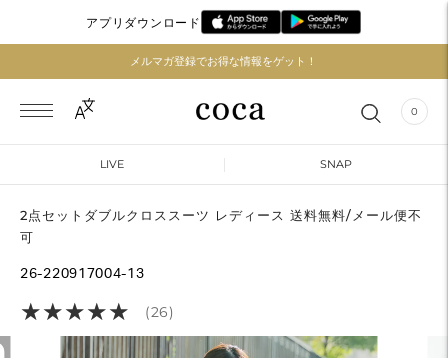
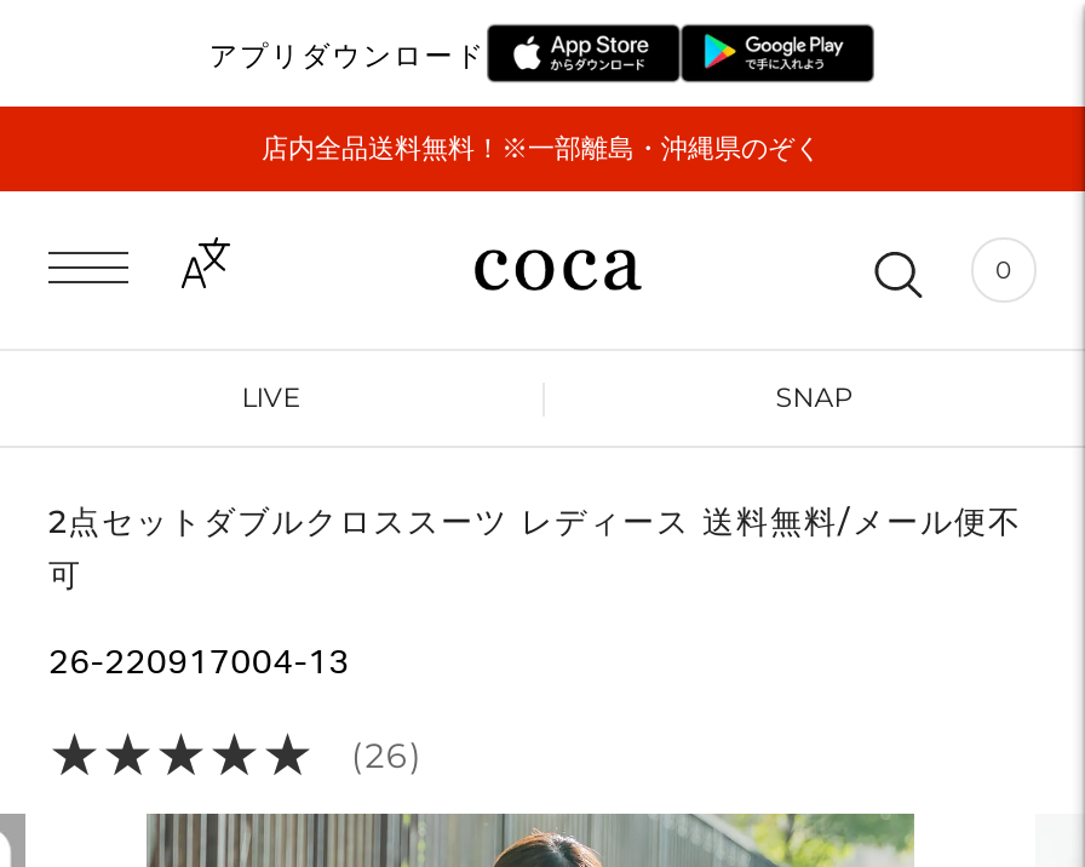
- メルマガ登録でお得な情報をゲット！
+ 店内全品送料無料！※一部離島・沖縄県のぞく
